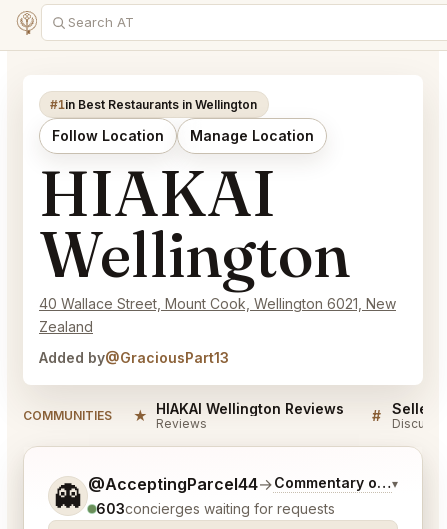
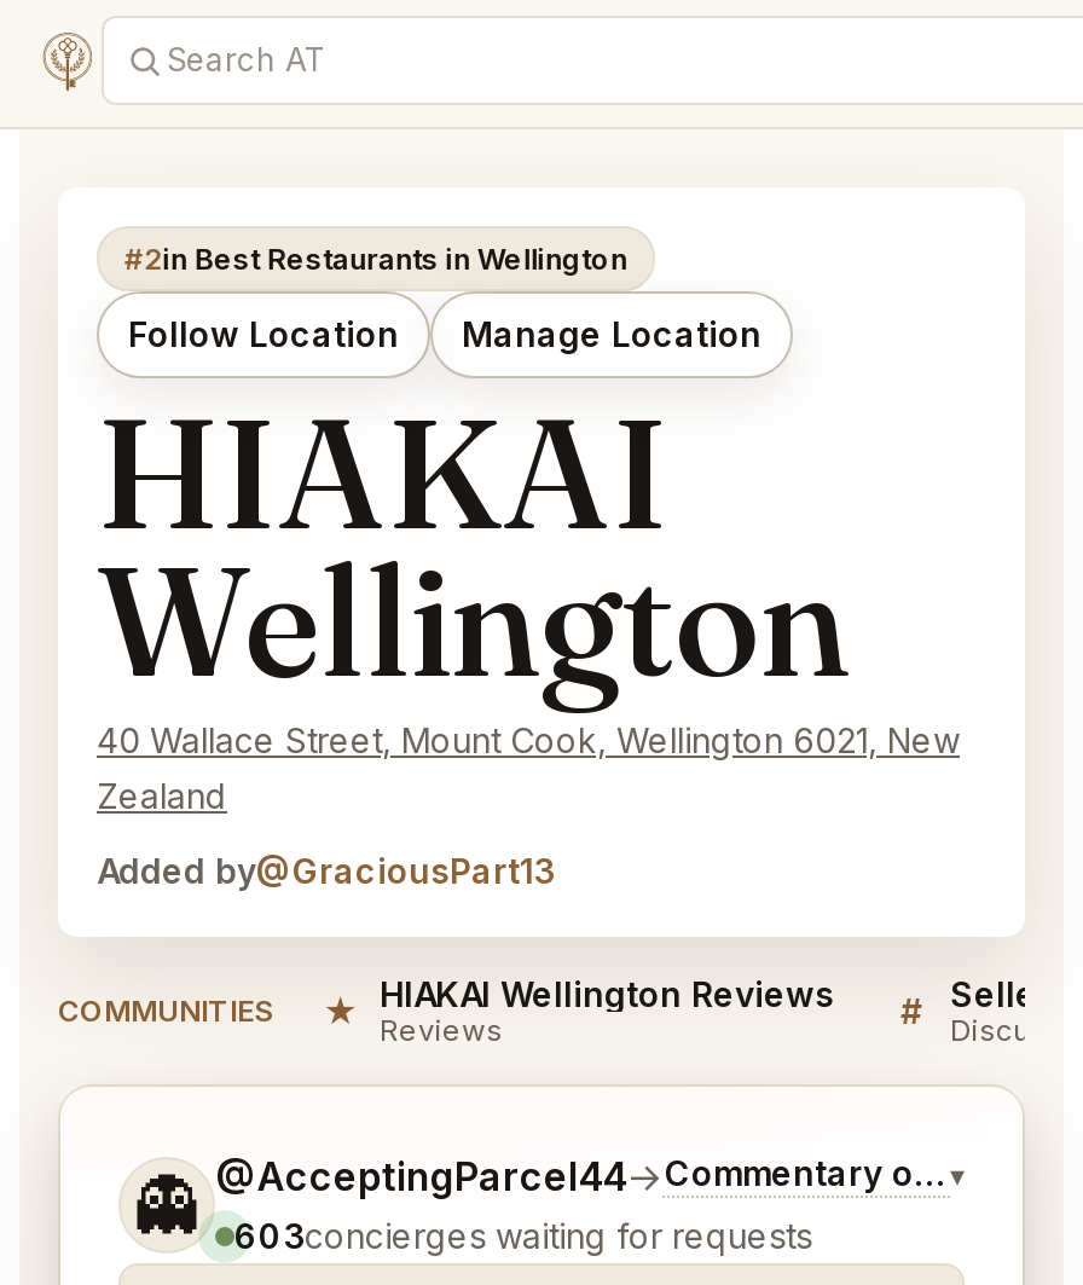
- #1in Best Restaurants in Wellington
+ #2in Best Restaurants in Wellington
